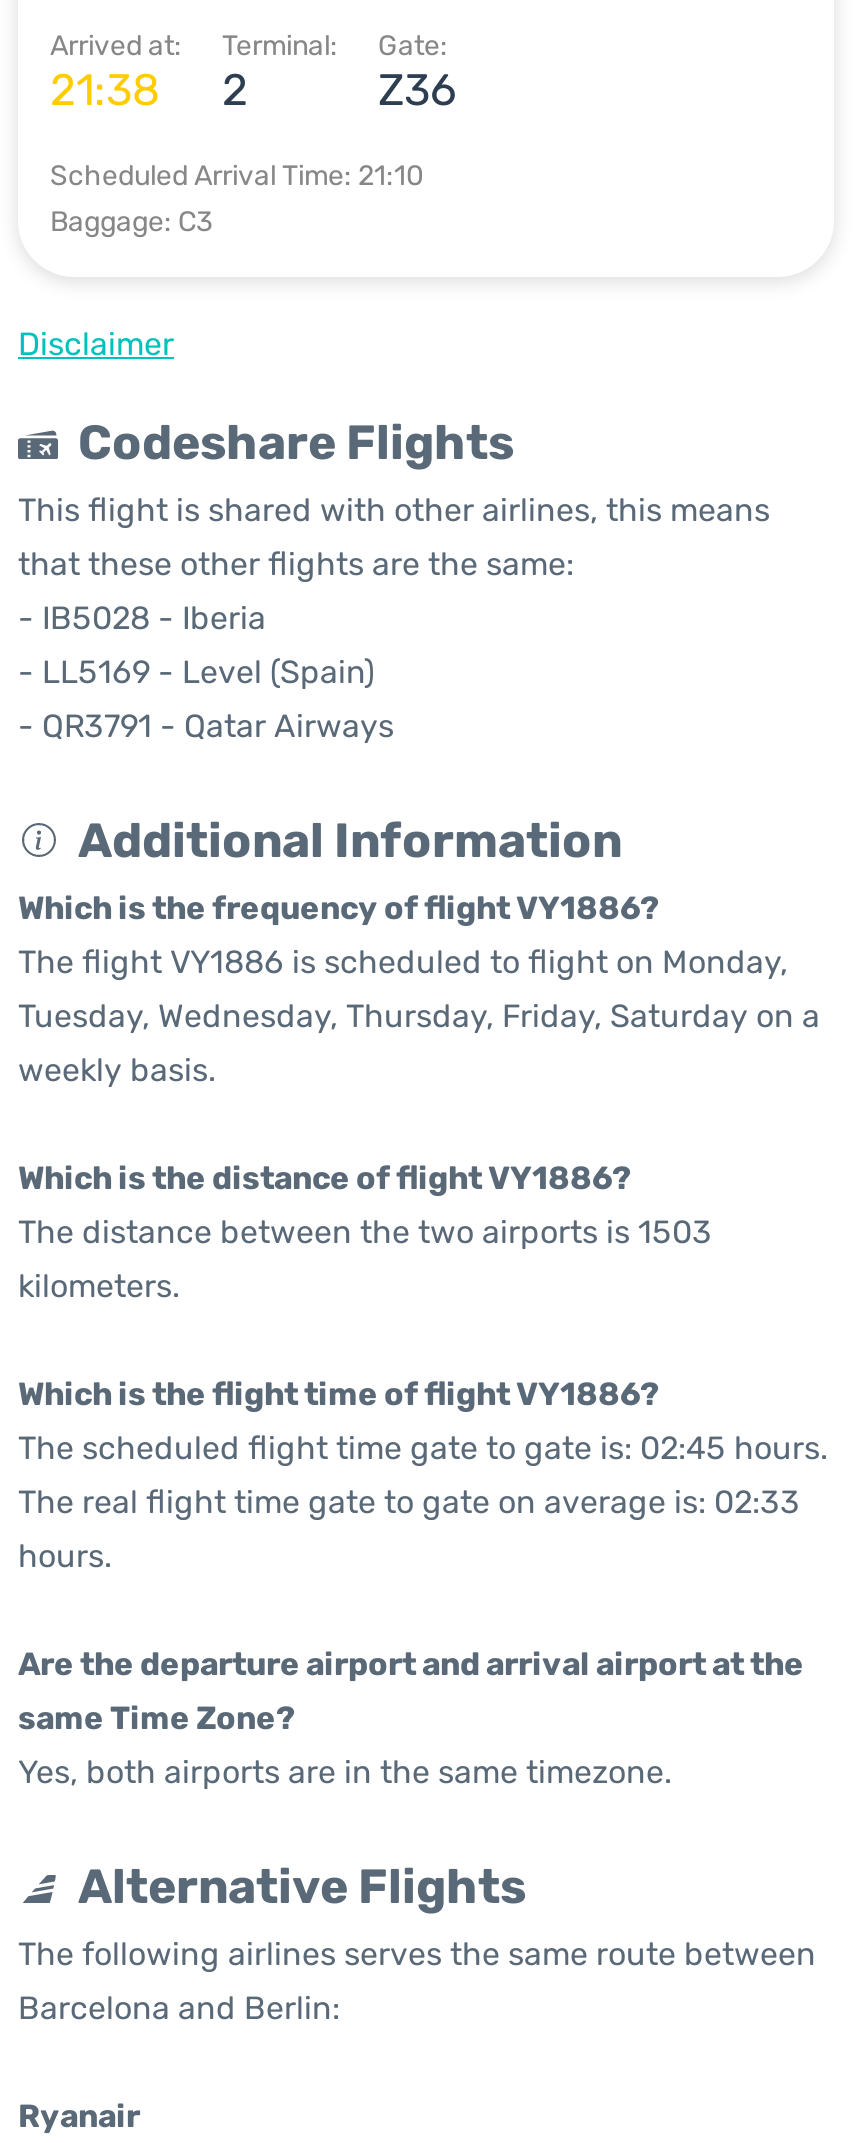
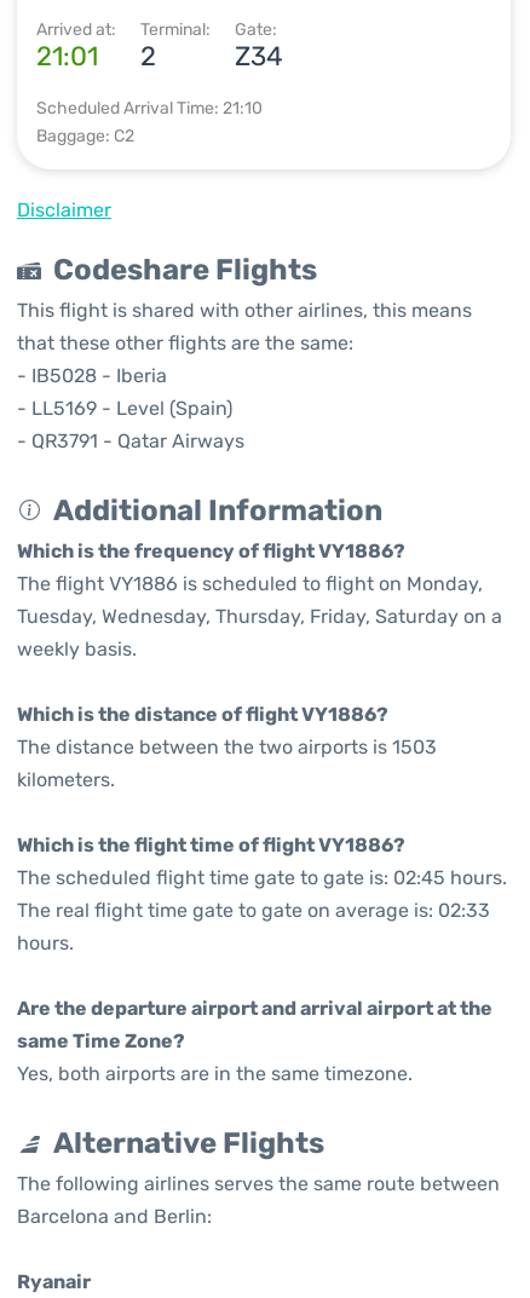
- 21:38 2
+ 21:01 2

- Z36
+ Z34

- Baggage: C3
+ Baggage: C2
